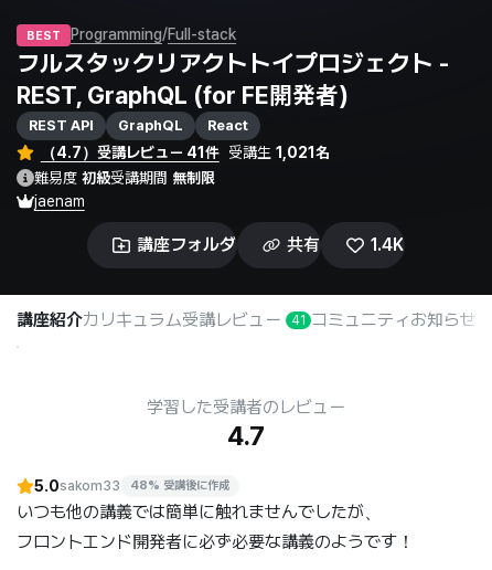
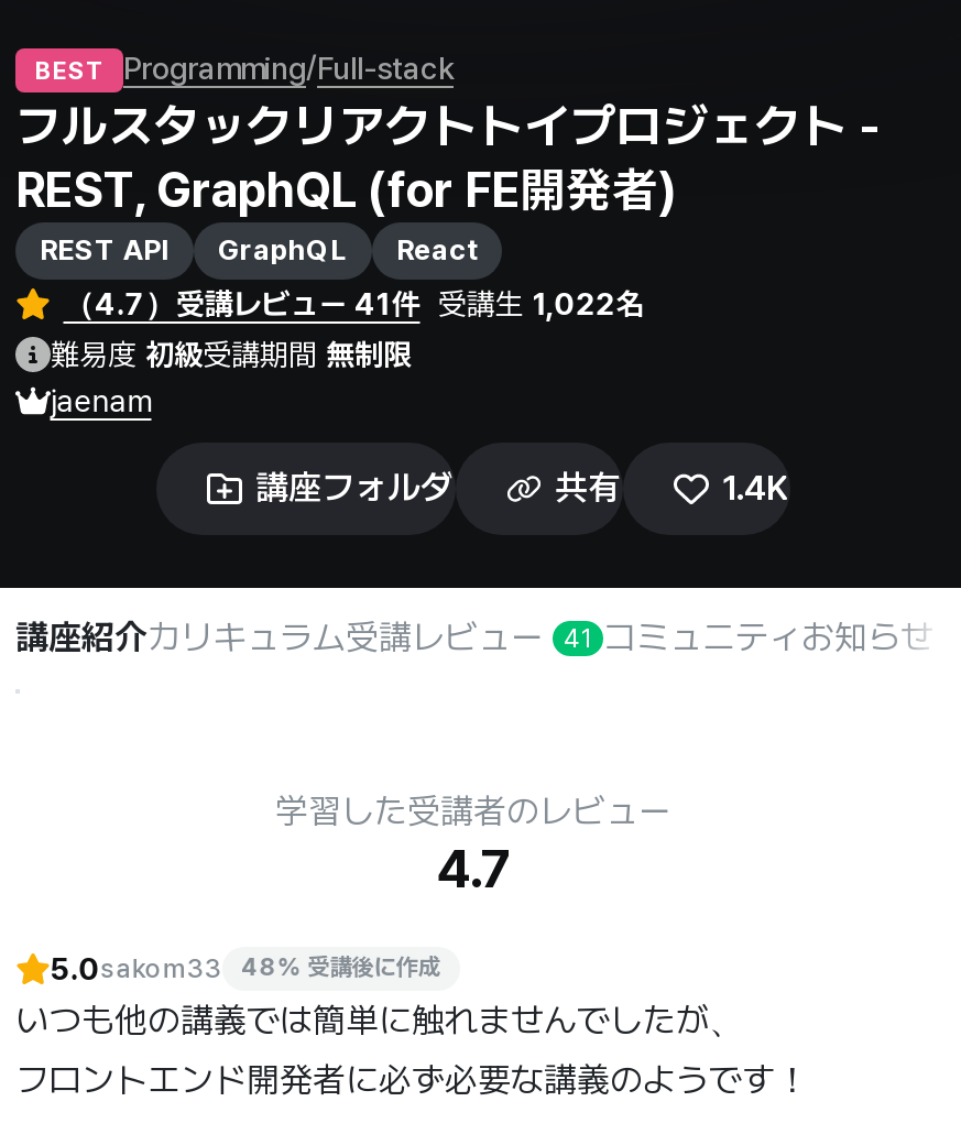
- （4.7）受講レビュー 41件 受講生 1,021名
+ （4.7）受講レビュー 41件 受講生 1,022名
